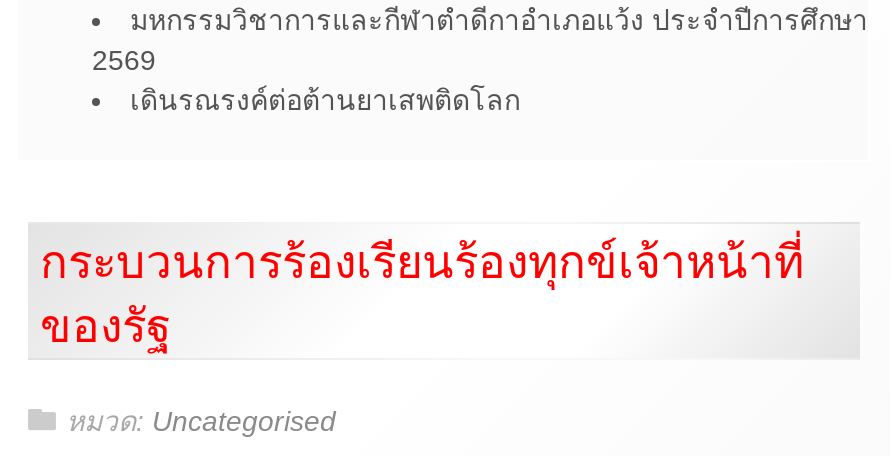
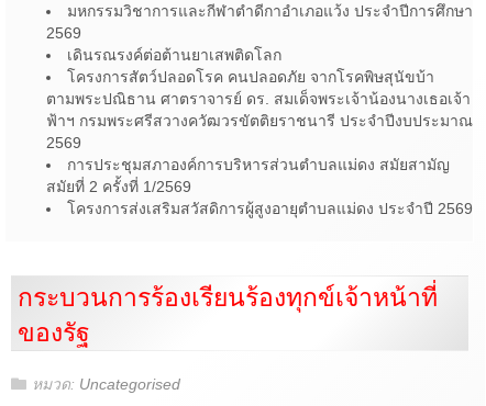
+ โครงการสัตว์ปลอดโรค คนปลอดภัย จากโรคพิษสุนัขบ้า
+ ตามพระปณิธาน ศาตราจารย์ ดร. สมเด็จพระเจ้าน้องนางเธอเจ้า
+ ฟ้าฯ กรมพระศรีสวางควัฒวรขัตติยราชนารี ประจำปีงบประมาณ
+ 2569
+ การประชุมสภาองค์การบริหารส่วนตำบลแม่ดง สมัยสามัญ
+ สมัยที่ 2 ครั้งที่ 1/2569
+ โครงการส่งเสริมสวัสดิการผู้สูงอายุตำบลแม่ดง ประจำปี 2569
